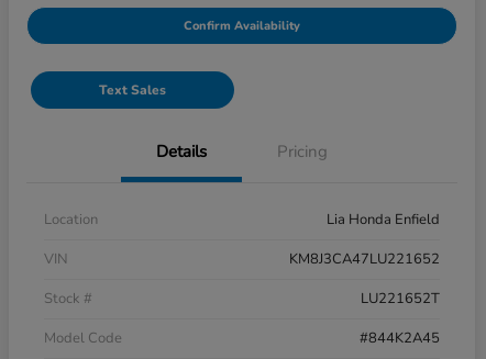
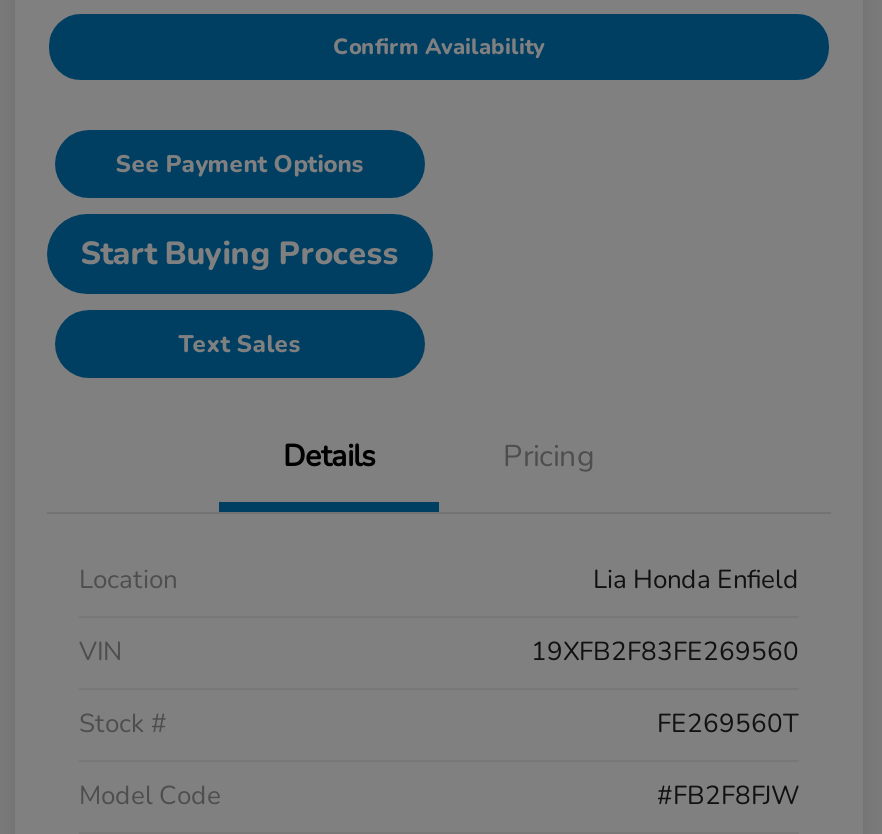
+ See Payment Options
+ Start Buying Process

- KM8J3CA47LU221652
+ 19XFB2F83FE269560

- LU221652T
+ FE269560T

- #844K2A45
+ #FB2F8FJW
